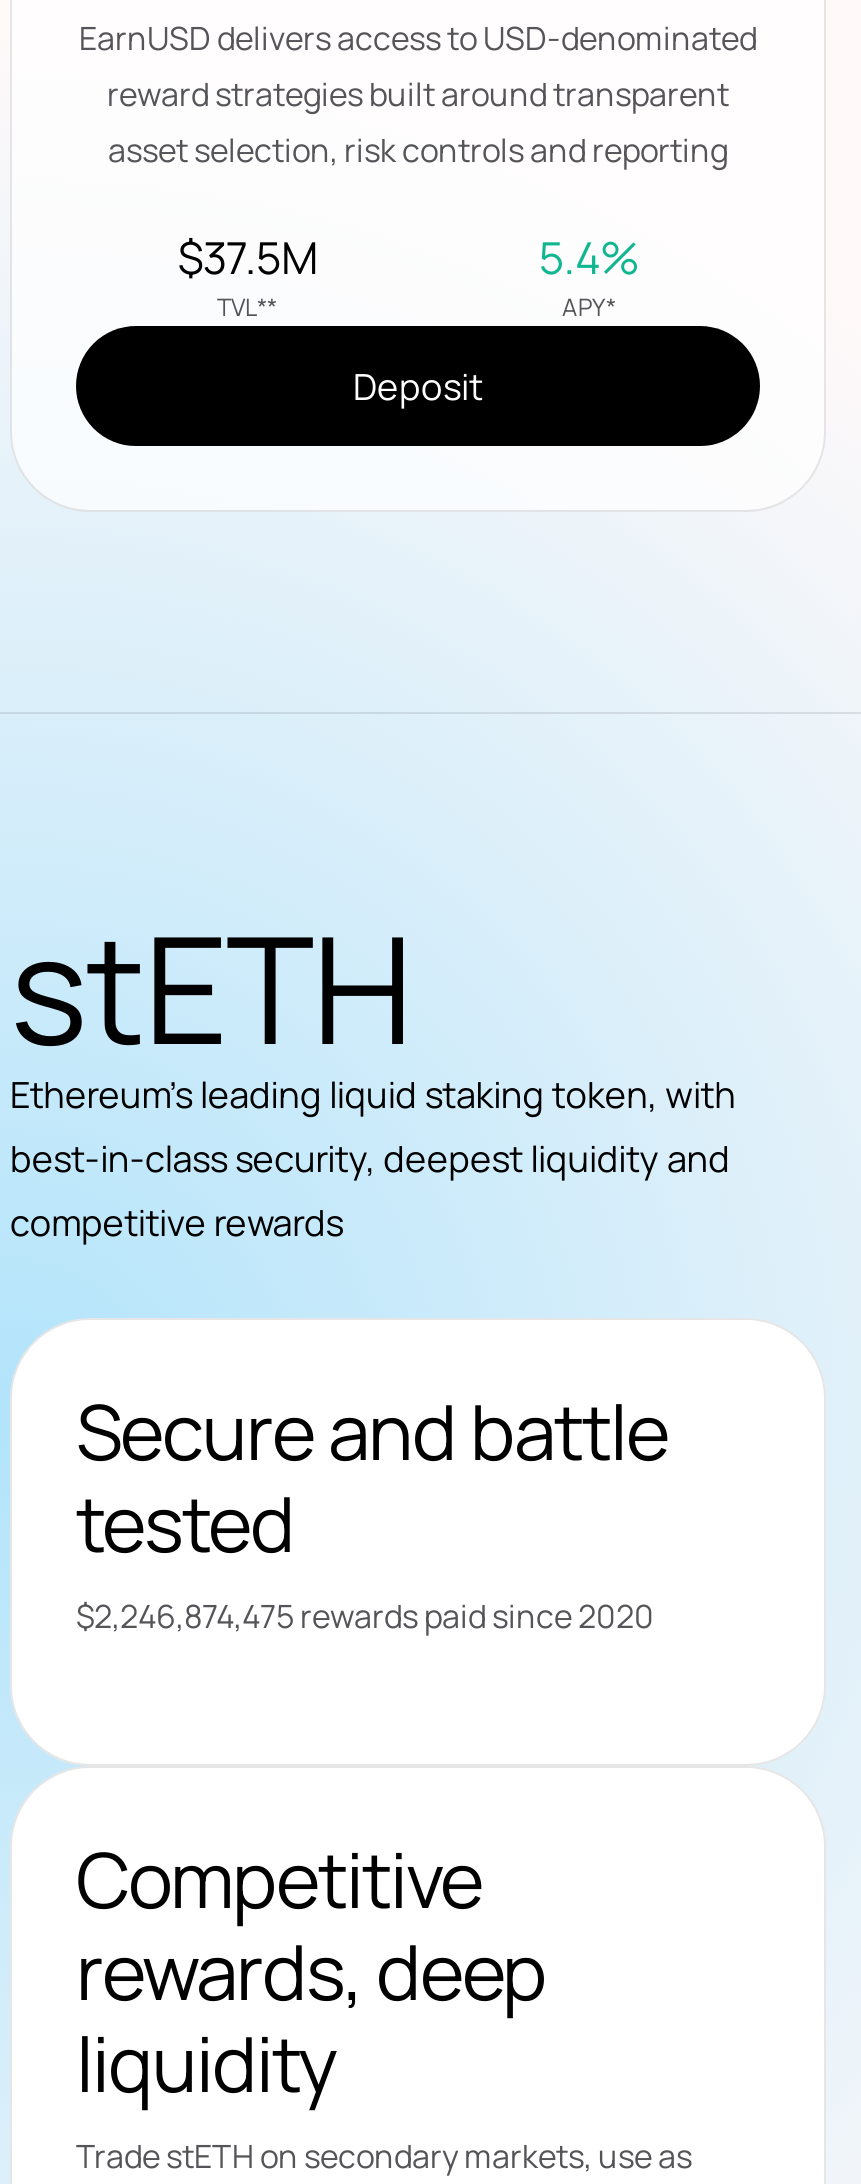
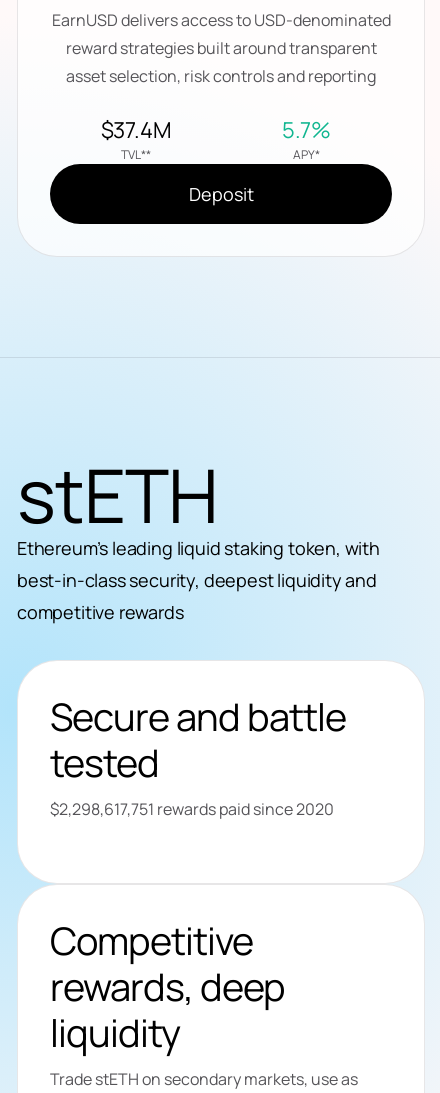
- $37.5M
+ $37.4M

- 5.4%
+ 5.7%

- $2,246,874,475 rewards paid since 2020
+ $2,298,617,751 rewards paid since 2020
